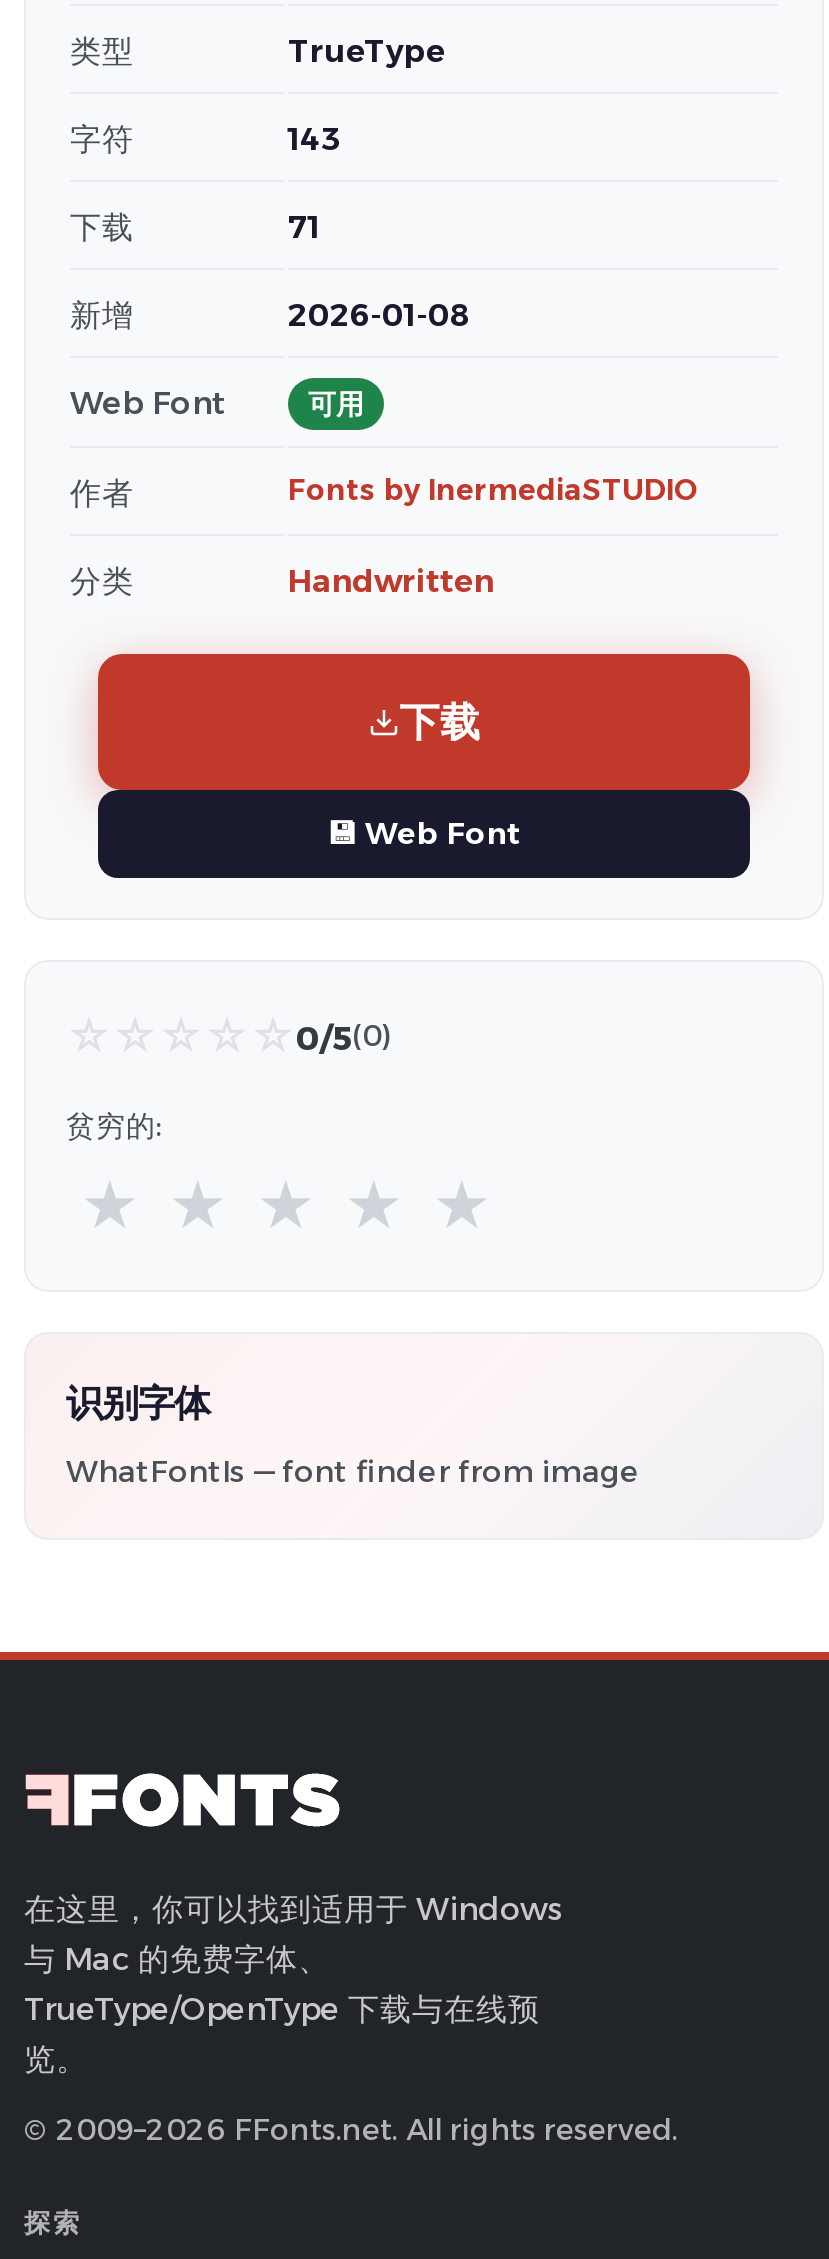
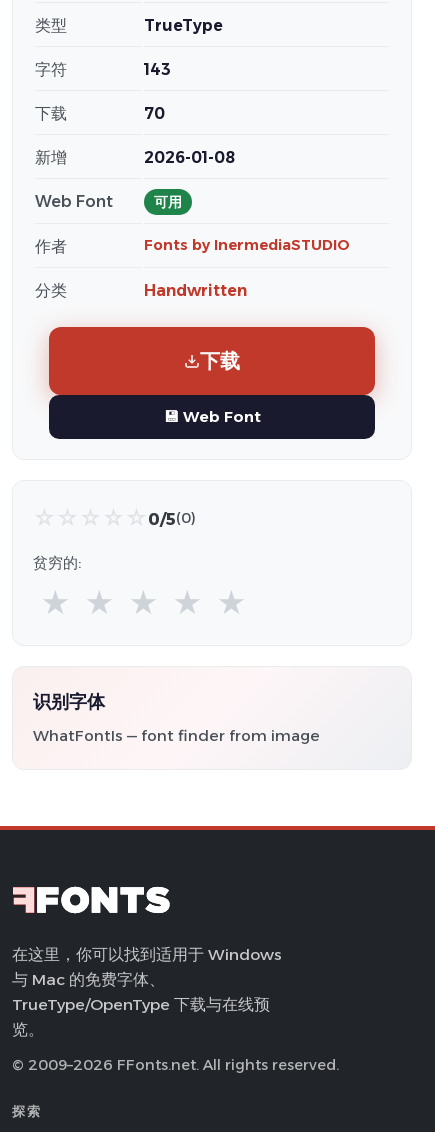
- 71
+ 70
